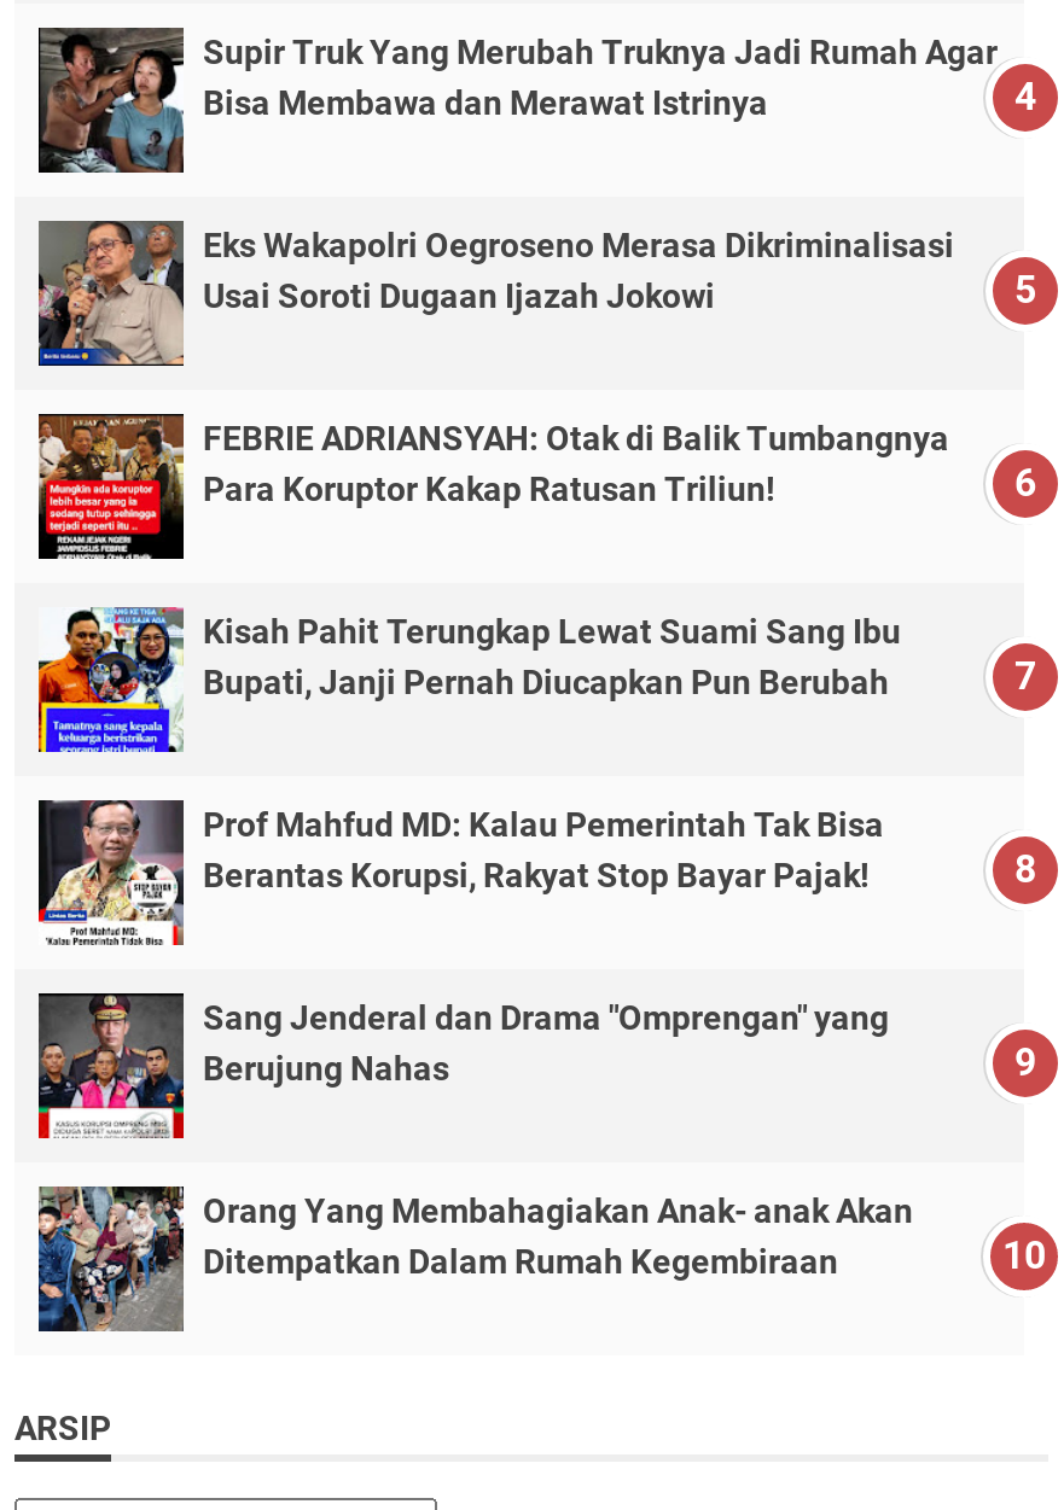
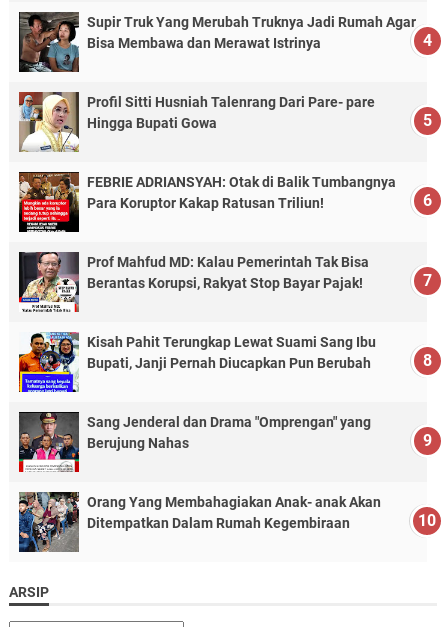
- [image]
- Eks Wakapolri Oegroseno Merasa Dikriminalisasi
- Usai Soroti Dugaan Ijazah Jokowi
+ [image]
+ Profil Sitti Husniah Talenrang Dari Pare- pare
+ Hingga Bupati Gowa

moved down: [image] | Kisah Pahit Terungkap Lewat Suami Sang Ibu | Bupati, Janji Pernah Diucapkan Pun Berubah

moved up: [image] | Prof Mahfud MD: Kalau Pemerintah Tak Bisa | Berantas Korupsi, Rakyat Stop Bayar Pajak!
